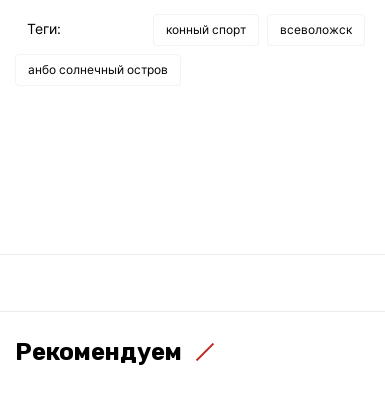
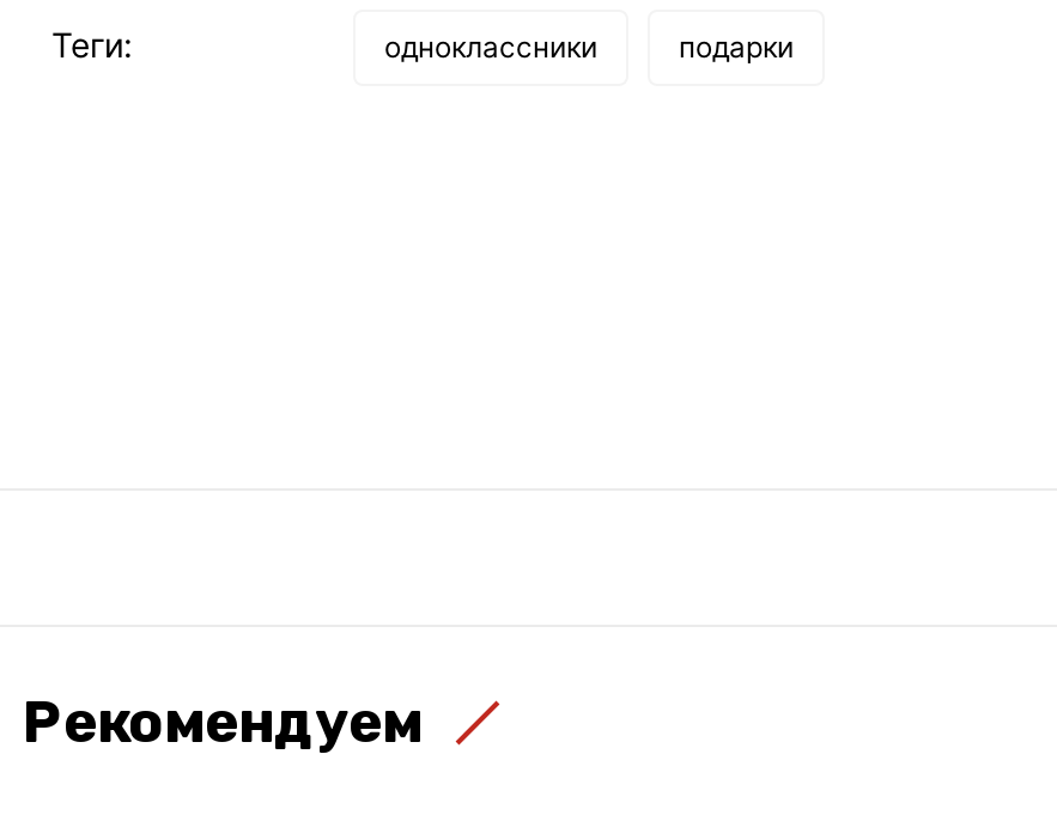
- конный спорт
- всеволожск
- анбо солнечный остров
+ одноклассники
+ подарки
